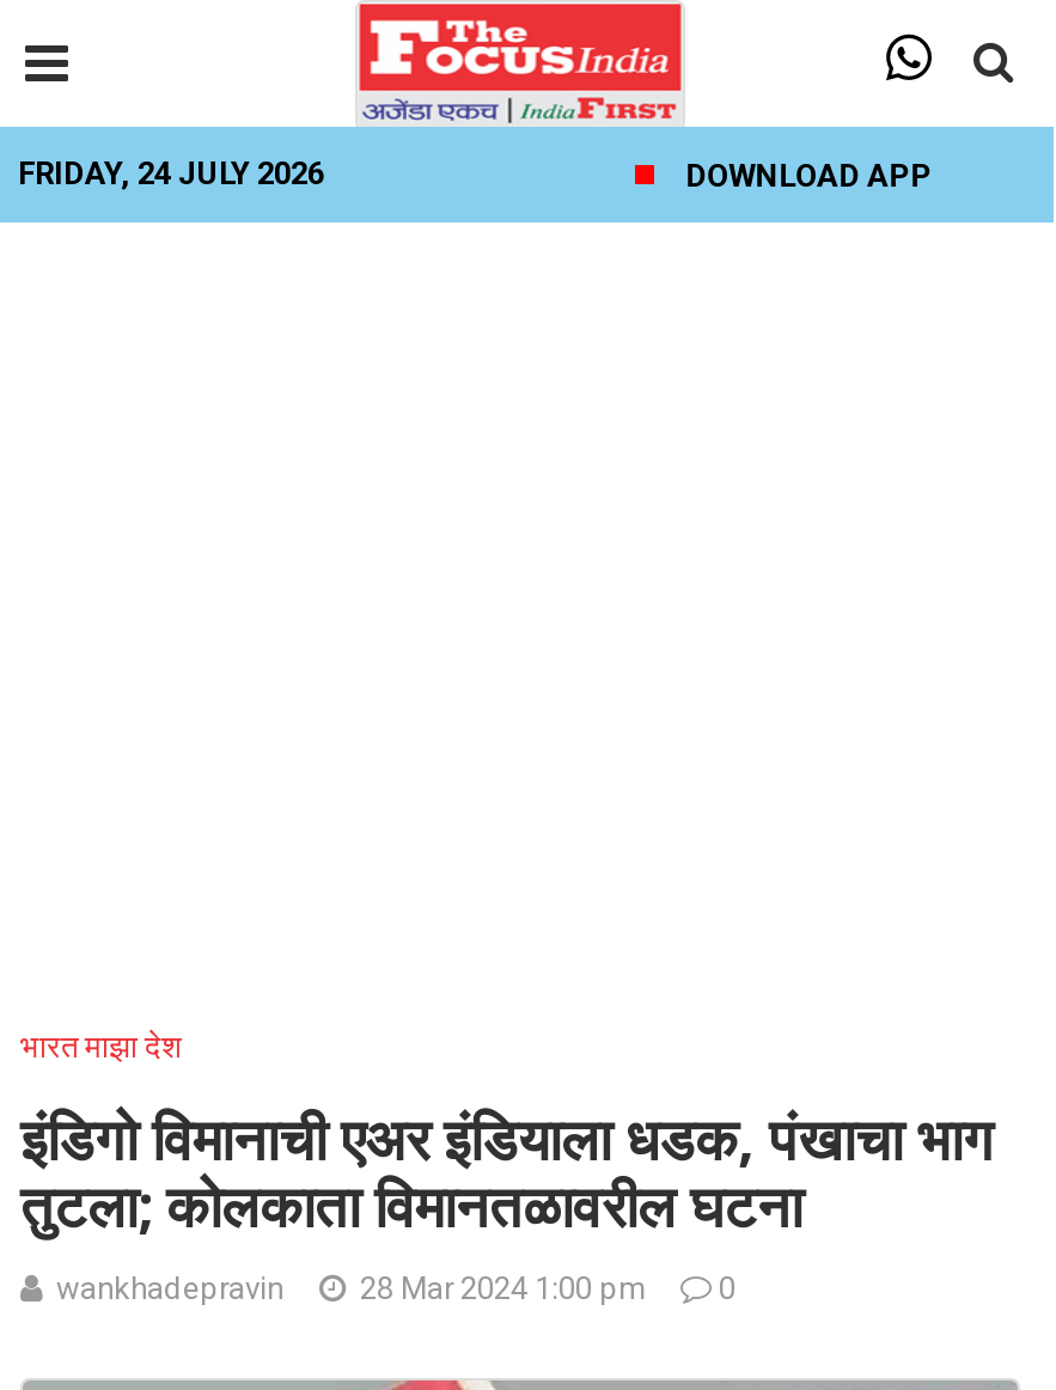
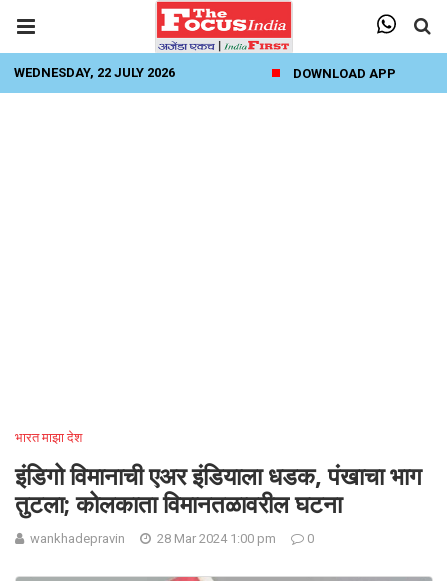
- FRIDAY, 24 JULY 2026
+ WEDNESDAY, 22 JULY 2026
